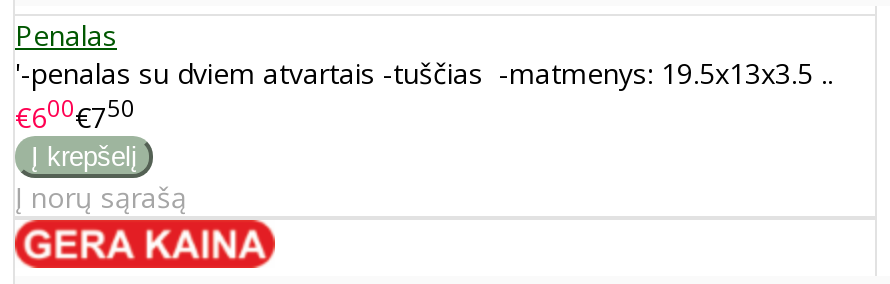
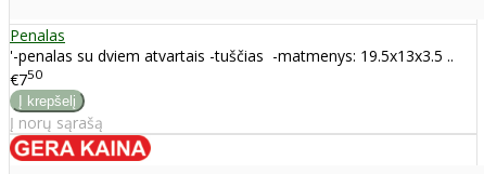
- €600€750
+ €750
